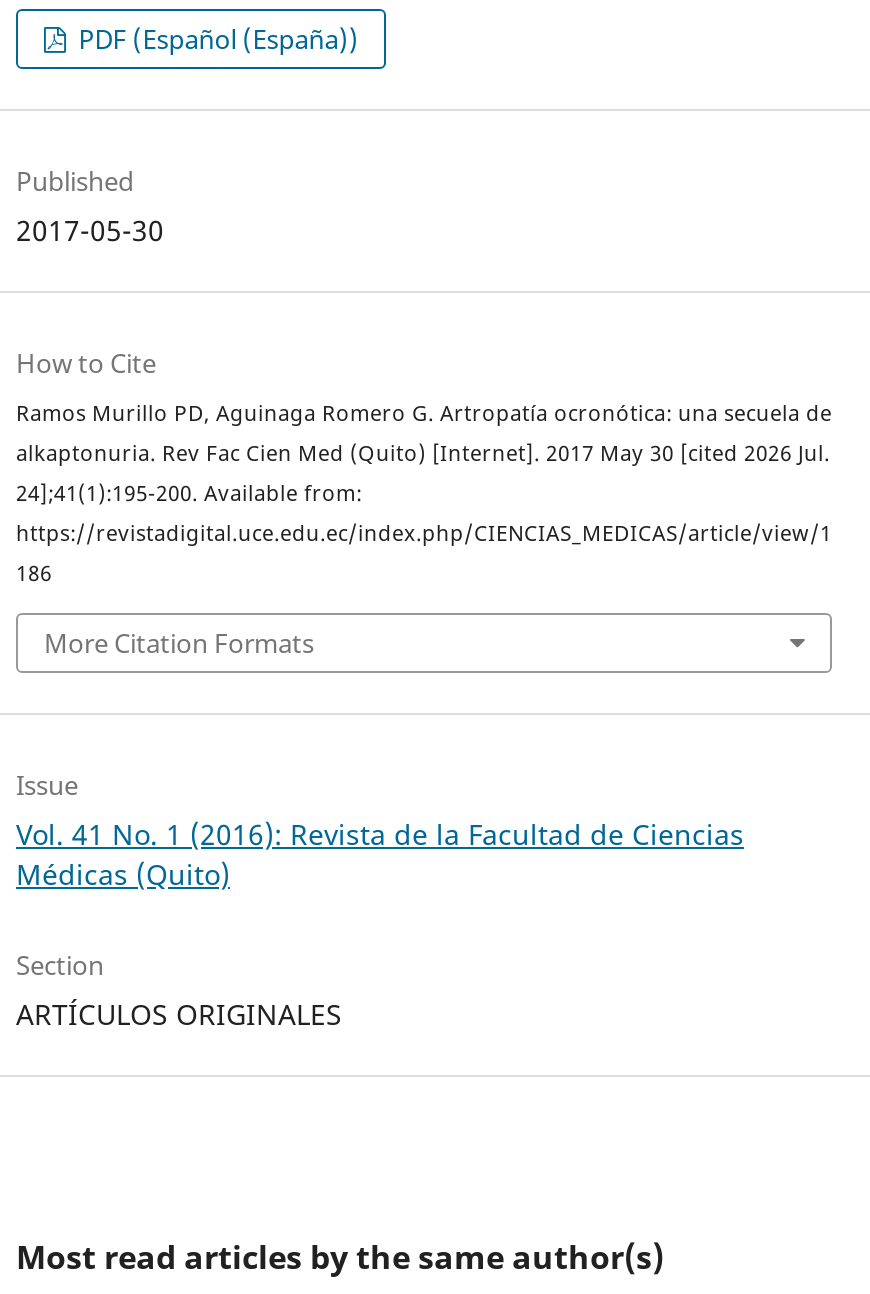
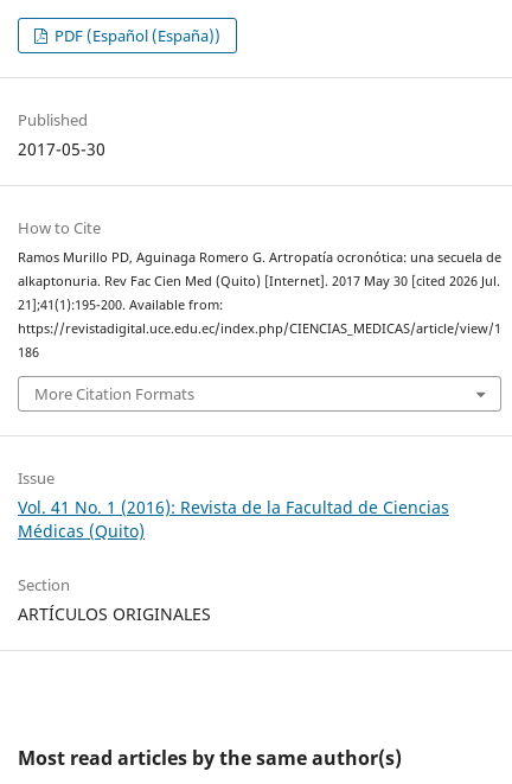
- 24];41(1):195-200. Available from:
+ 21];41(1):195-200. Available from:
